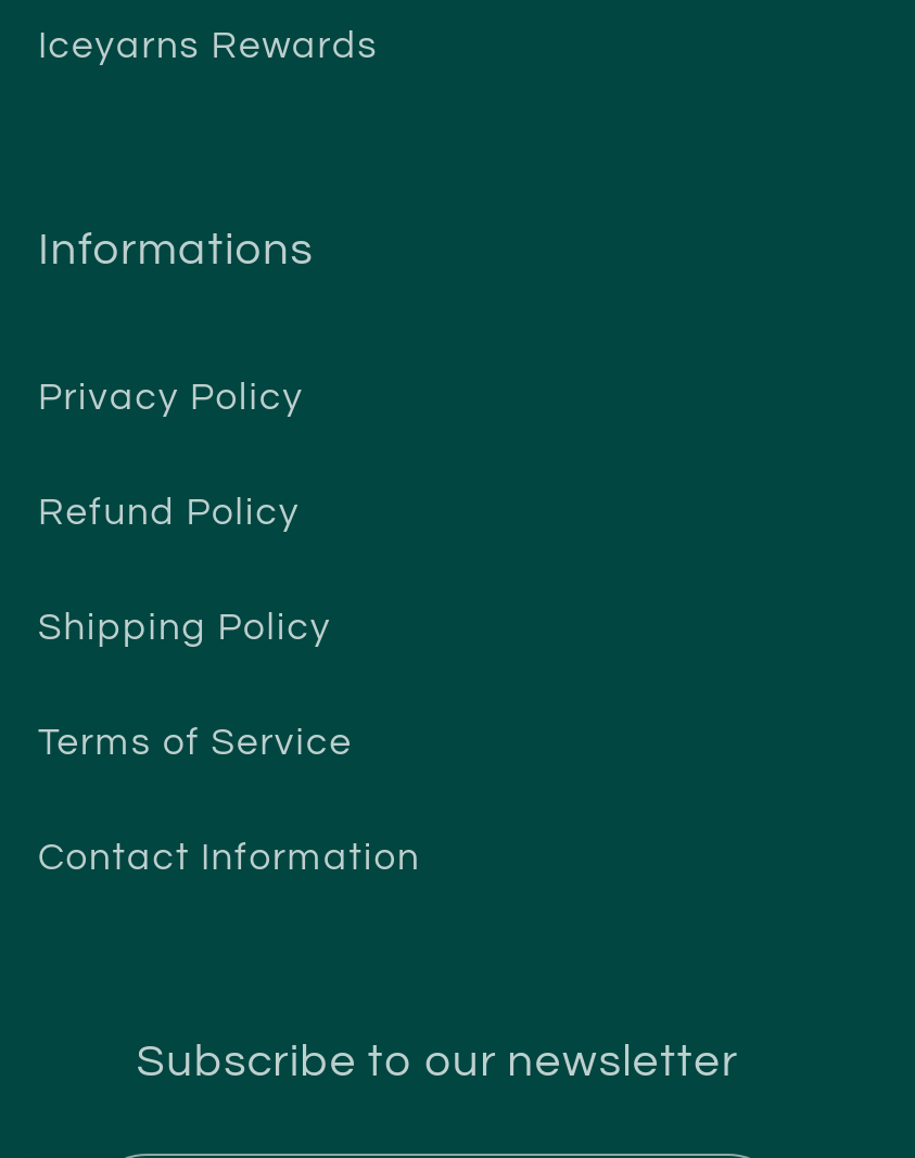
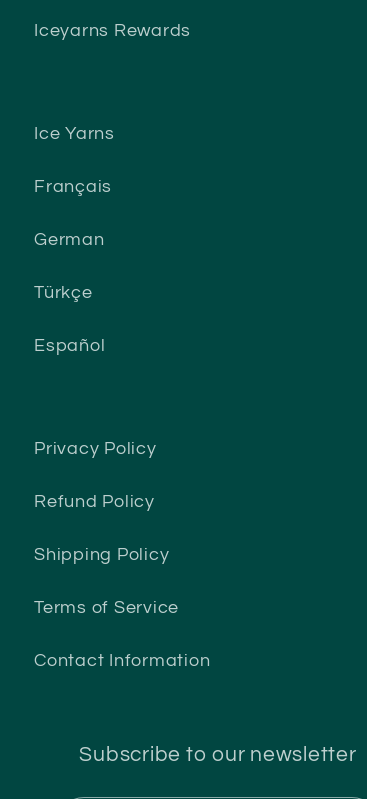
- Informations
+ Ice Yarns
+ Français
+ German
+ Türkçe
+ Español
